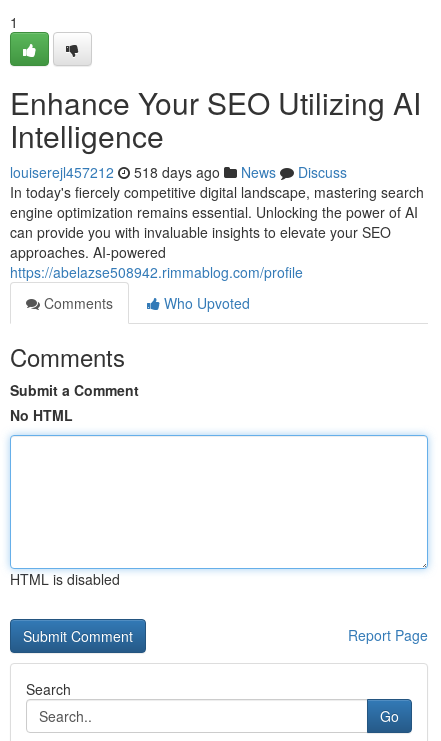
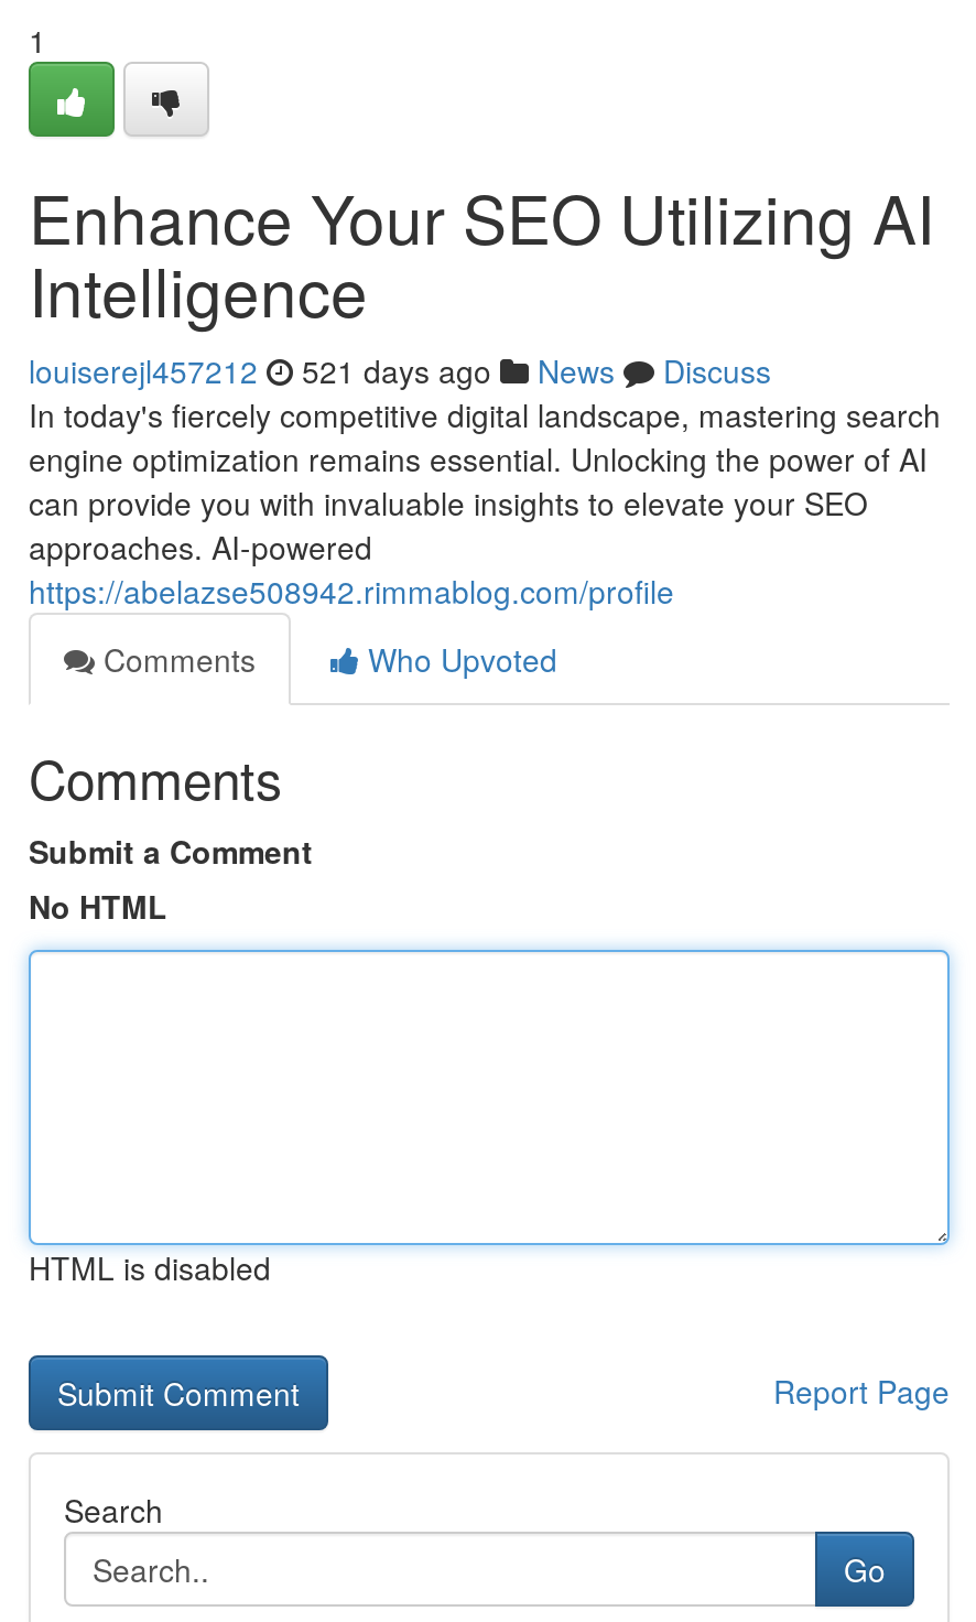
- louiserejl457212 518 days ago News Discuss
+ louiserejl457212 521 days ago News Discuss
